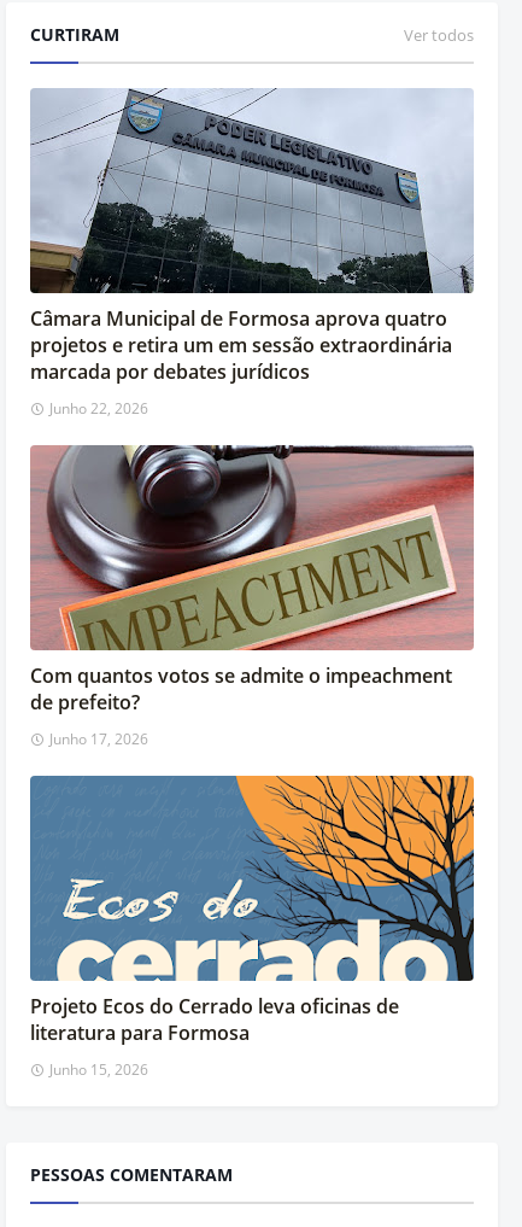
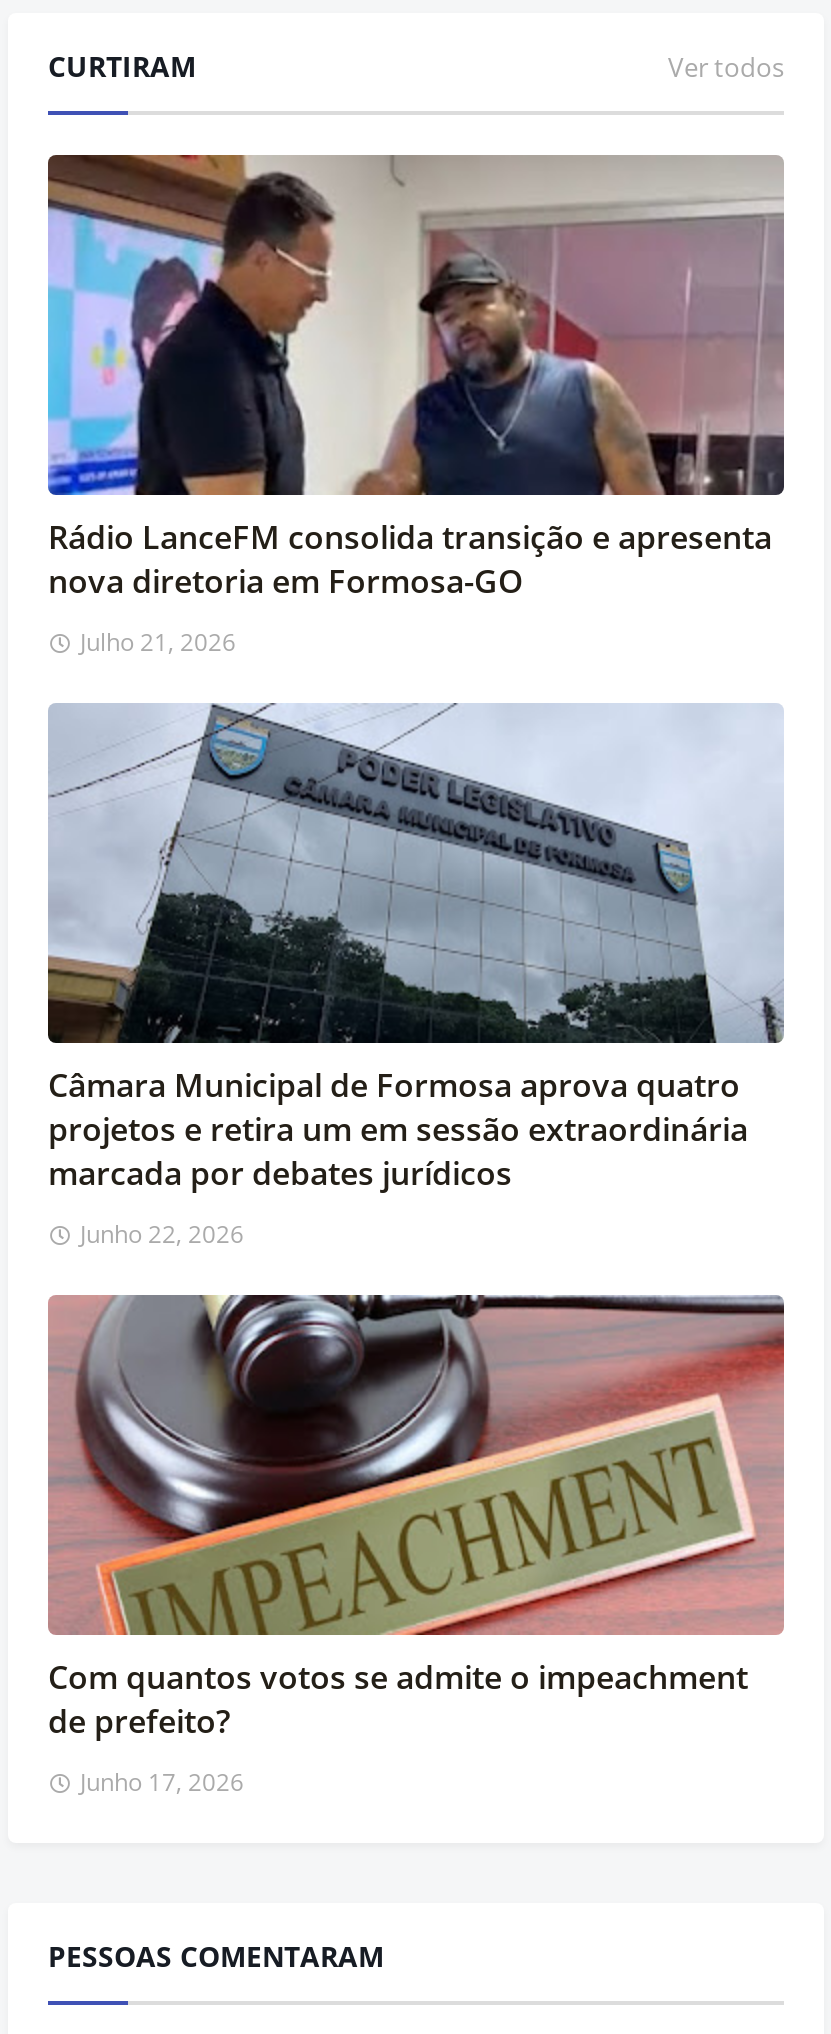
+ [image]
+ Rádio LanceFM consolida transição e apresenta
+ nova diretoria em Formosa-GO
+ Julho 21, 2026

moved down: [image] | Câmara Municipal de Formosa aprova quatro | projetos e retira um em sessão extraordinária | marcada por debates jurídicos | Junho 22, 2026 | Com quantos votos se admite o impeachment | de prefeito? | Junho 17, 2026

- [image]
- Projeto Ecos do Cerrado leva oficinas de
- literatura para Formosa
- Junho 15, 2026
